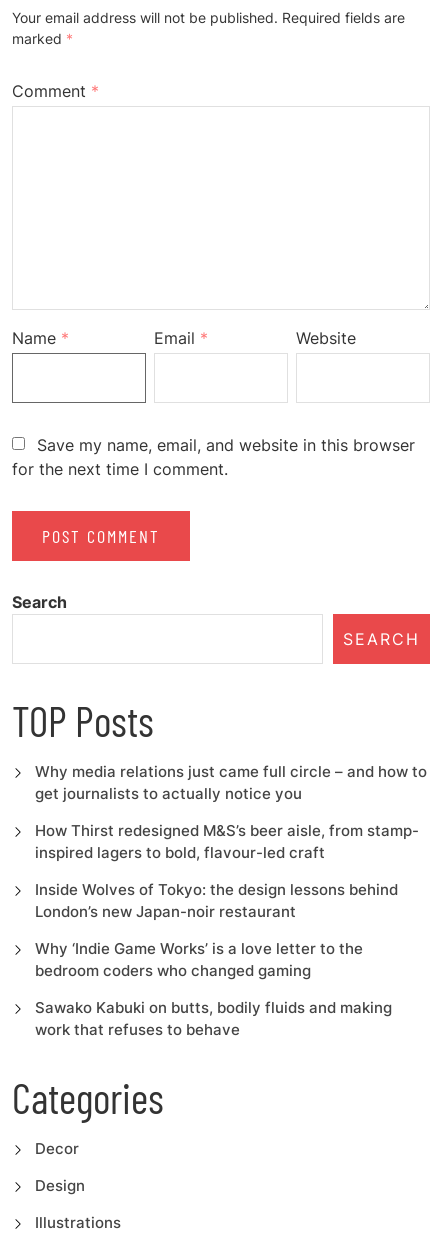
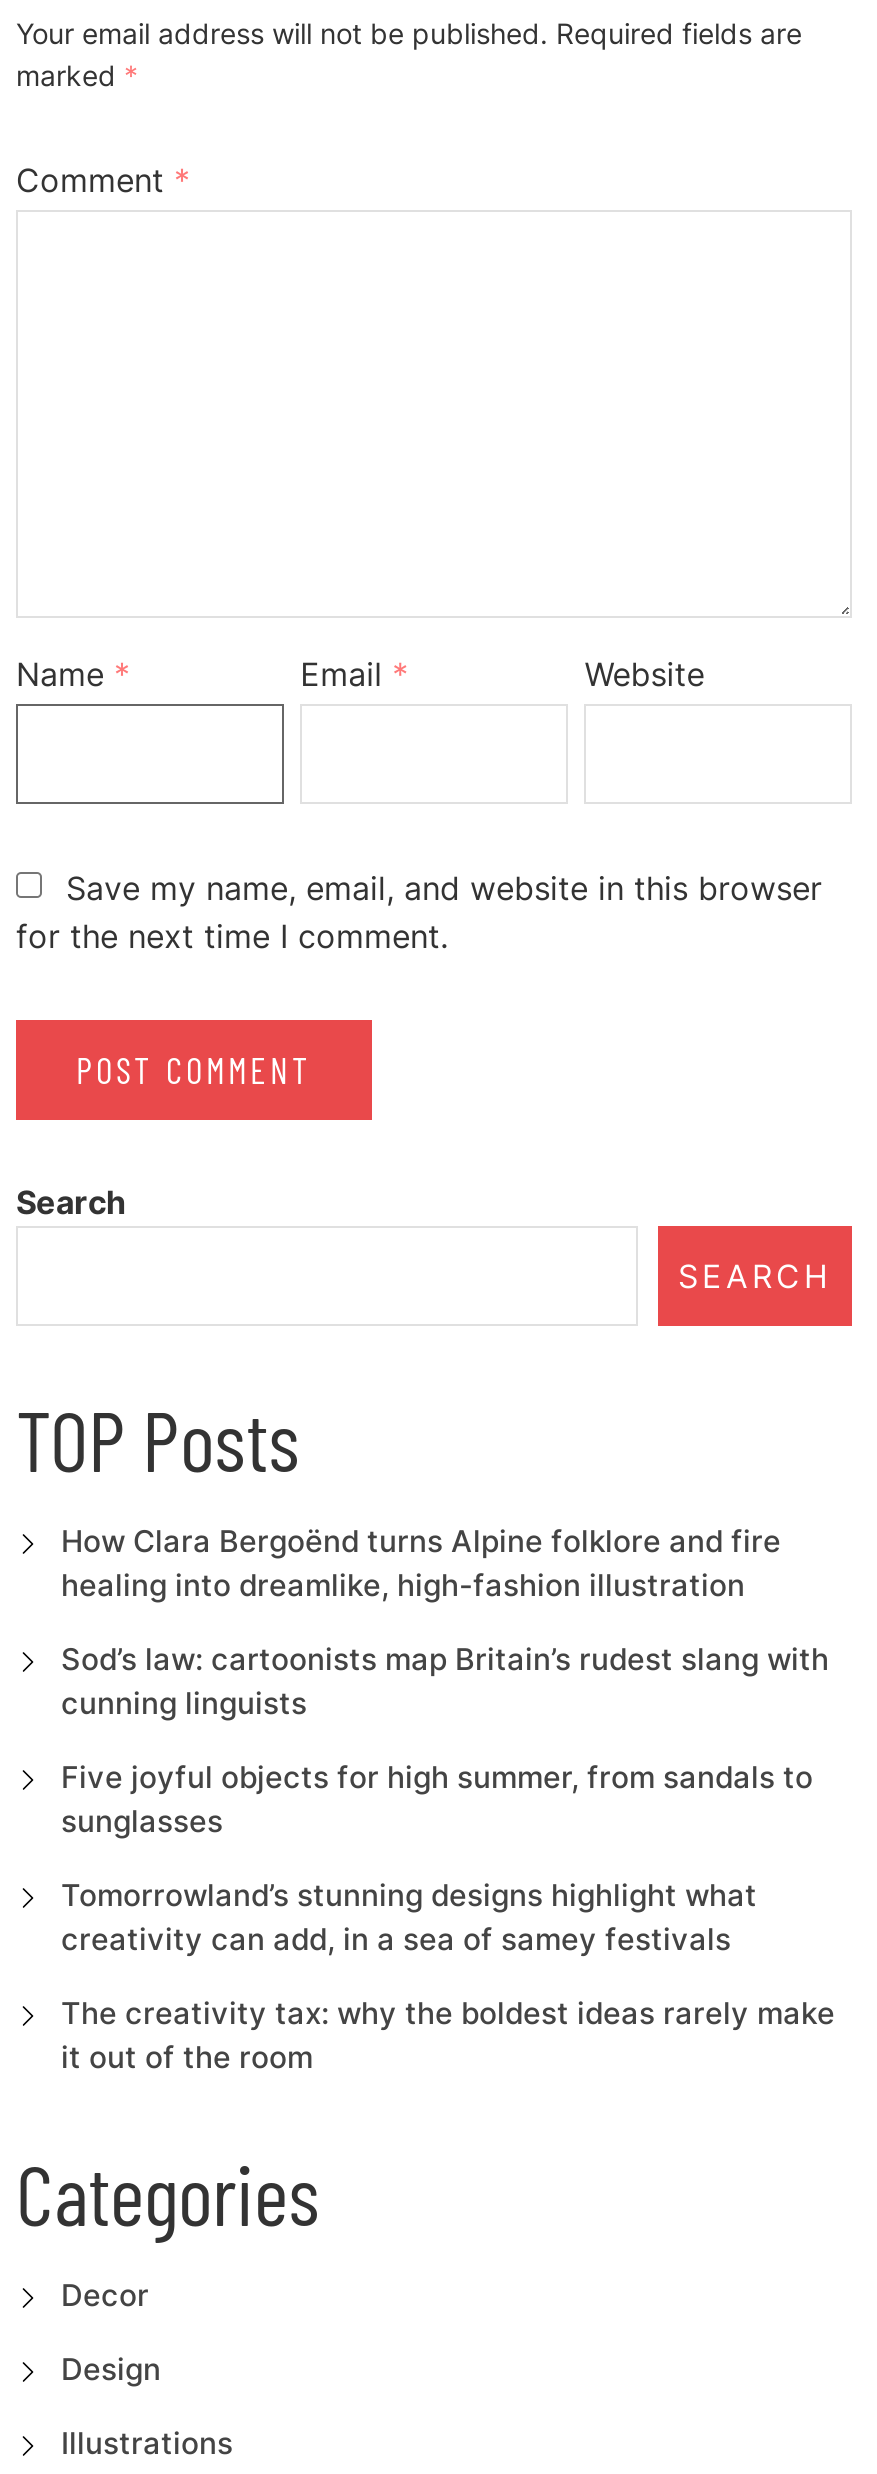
- Why media relations just came full circle – and how to
- get journalists to actually notice you
+ How Clara Bergoënd turns Alpine folklore and fire
+ healing into dreamlike, high-fashion illustration

- How Thirst redesigned M&S’s beer aisle, from stamp-
- inspired lagers to bold, flavour-led craft
+ Sod’s law: cartoonists map Britain’s rudest slang with
+ cunning linguists

- Inside Wolves of Tokyo: the design lessons behind
- London’s new Japan-noir restaurant
+ Five joyful objects for high summer, from sandals to
+ sunglasses

- Why ‘Indie Game Works’ is a love letter to the
- bedroom coders who changed gaming
+ Tomorrowland’s stunning designs highlight what
+ creativity can add, in a sea of samey festivals

- Sawako Kabuki on butts, bodily fluids and making
- work that refuses to behave
+ The creativity tax: why the boldest ideas rarely make
+ it out of the room
